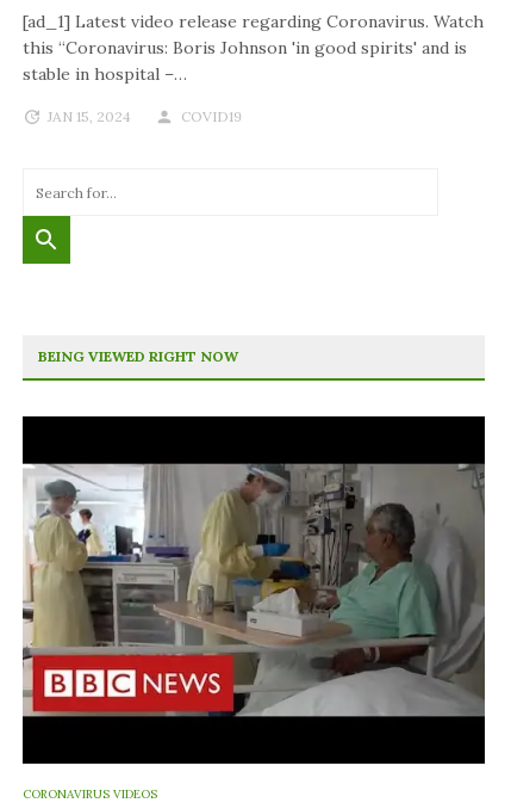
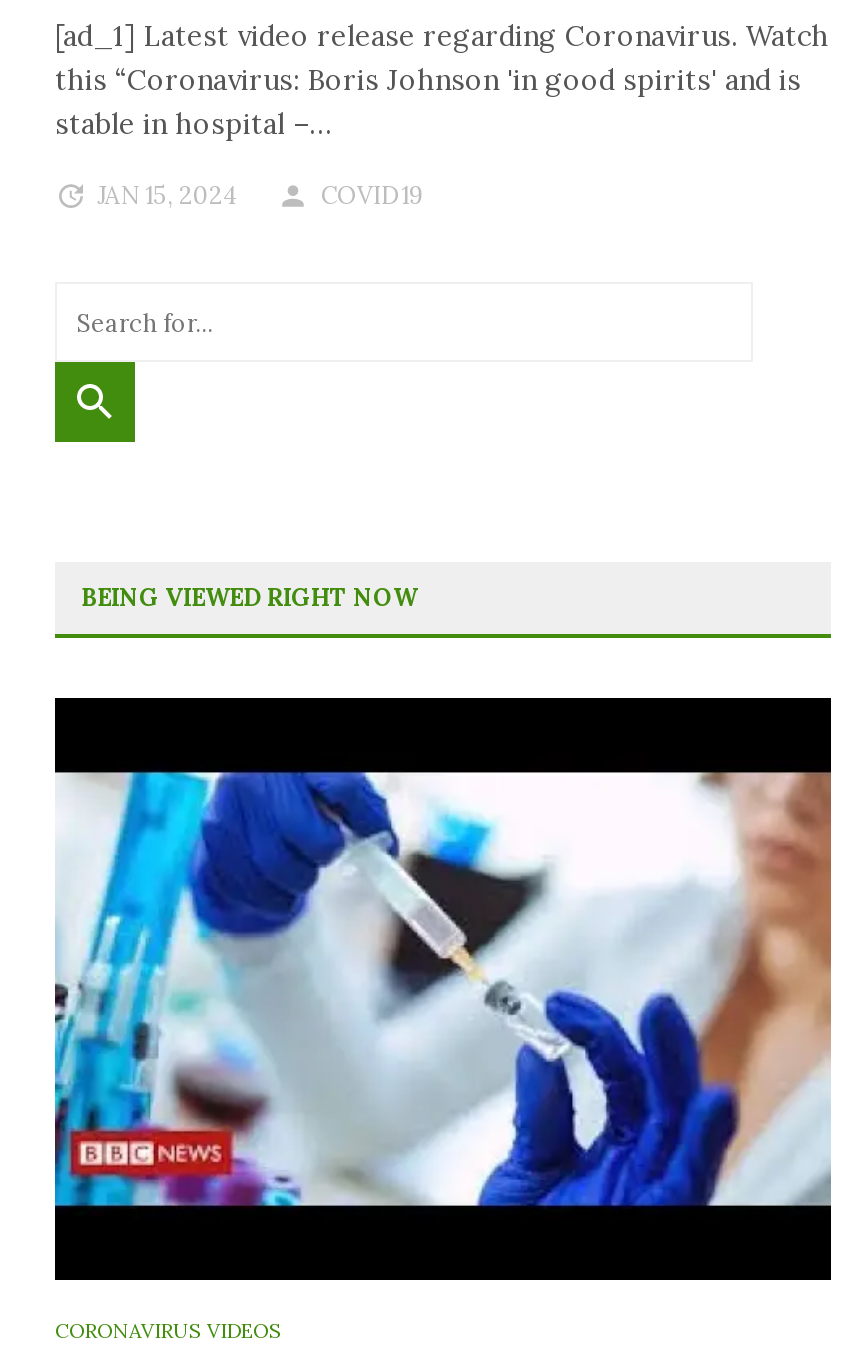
- [image]
+ [image]
